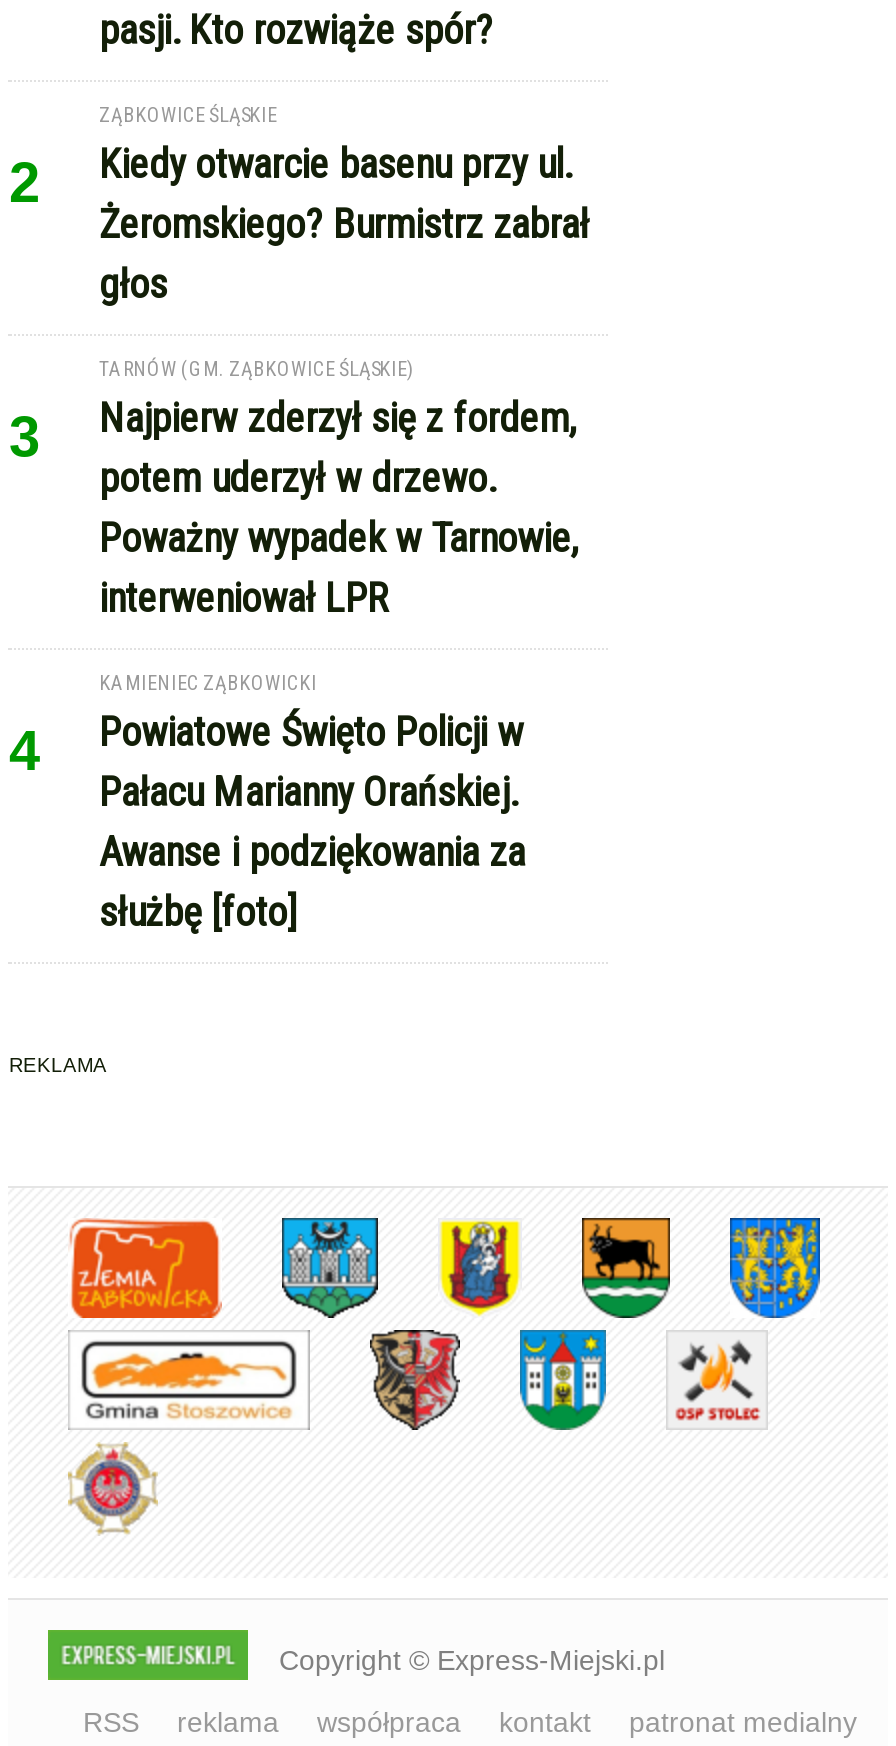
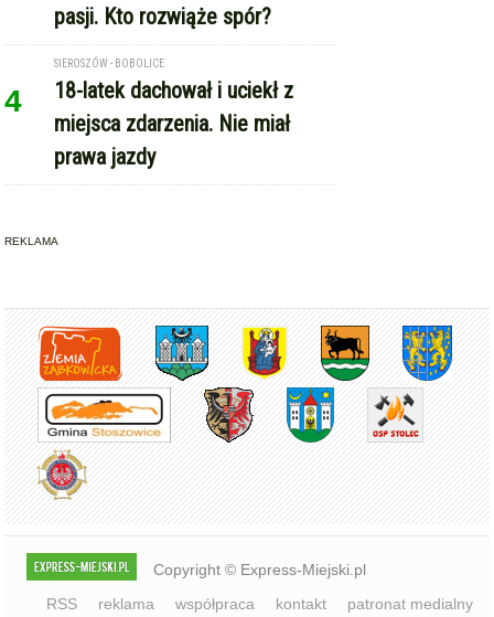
- ZĄBKOWICE ŚLĄSKIE
- Kiedy otwarcie basenu przy ul.
- Żeromskiego? Burmistrz zabrał
- głos
- 3

- 2

- TARNÓW (GM. ZĄBKOWICE ŚLĄSKIE)
- Najpierw zderzył się z fordem,
- potem uderzył w drzewo.
- Poważny wypadek w Tarnowie,
- interweniował LPR

- KAMIENIEC ZĄBKOWICKI
- Powiatowe Święto Policji w
- Pałacu Marianny Orańskiej.
- Awanse i podziękowania za
- służbę [foto]
+ SIEROSZÓW - BOBOLICE
+ 18-latek dachował i uciekł z
+ miejsca zdarzenia. Nie miał
+ prawa jazdy
